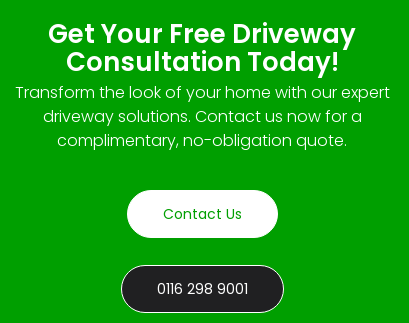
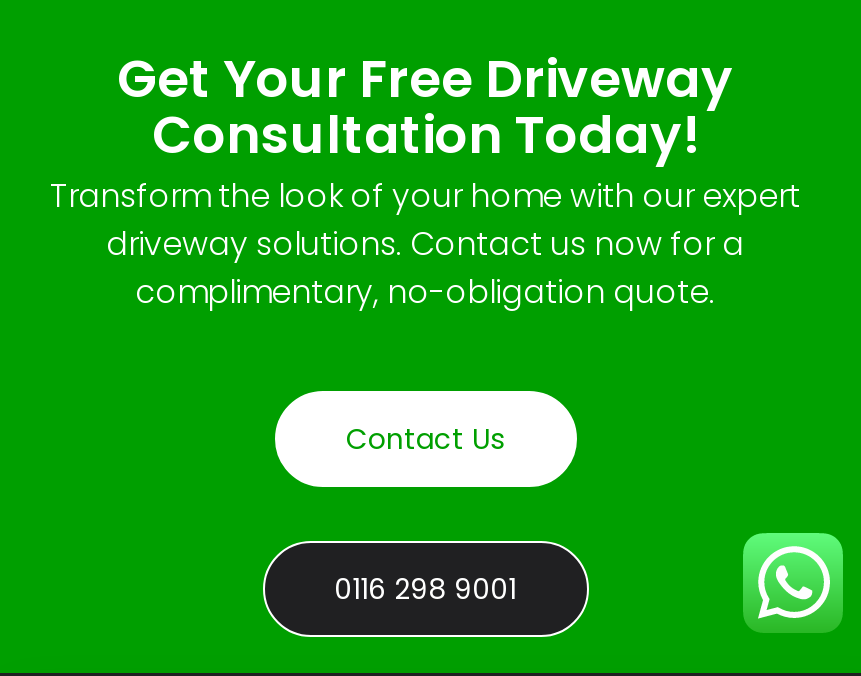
+ [image]
